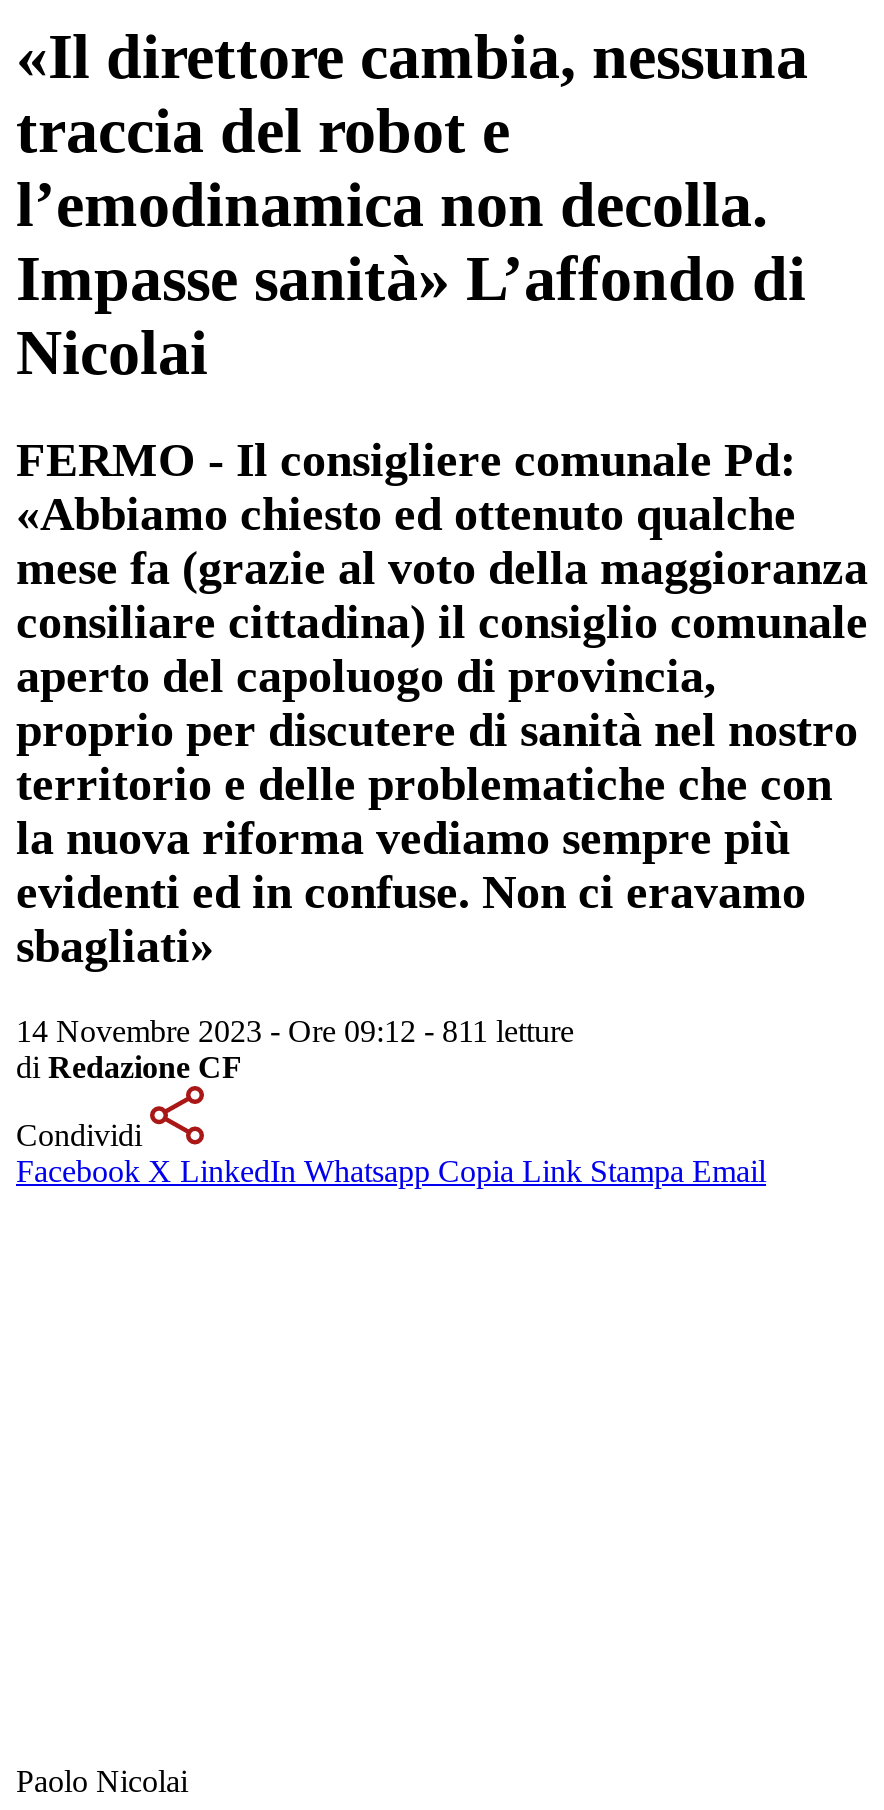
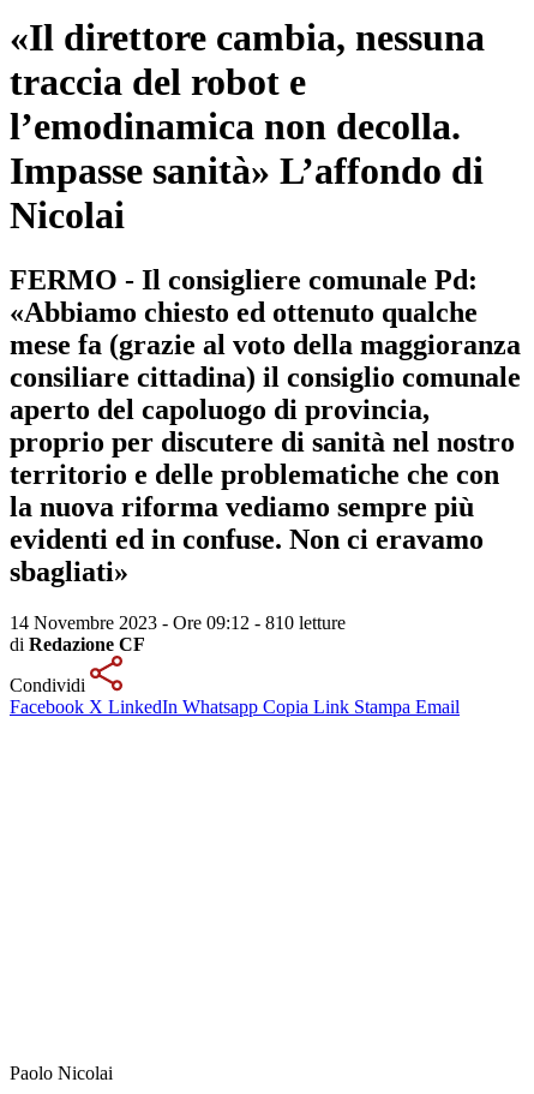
- 14 Novembre 2023 - Ore 09:12 - 811 letture
+ 14 Novembre 2023 - Ore 09:12 - 810 letture
